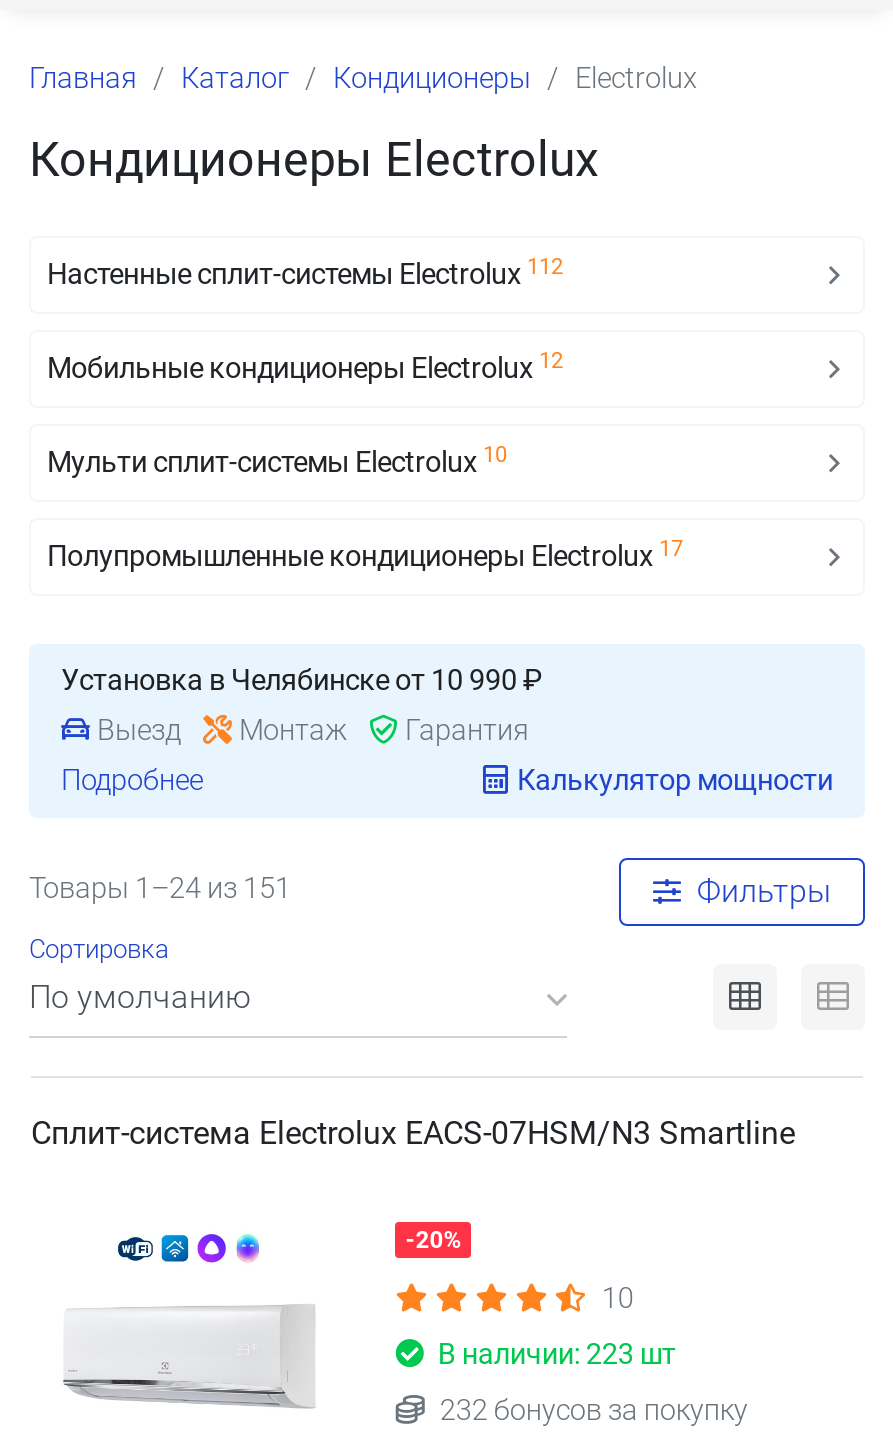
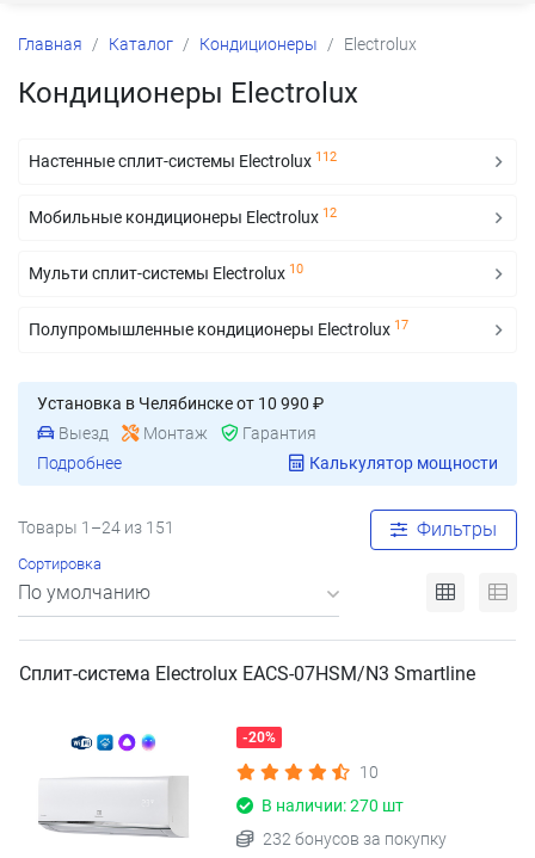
- В наличии: 223 шт
+ В наличии: 270 шт
